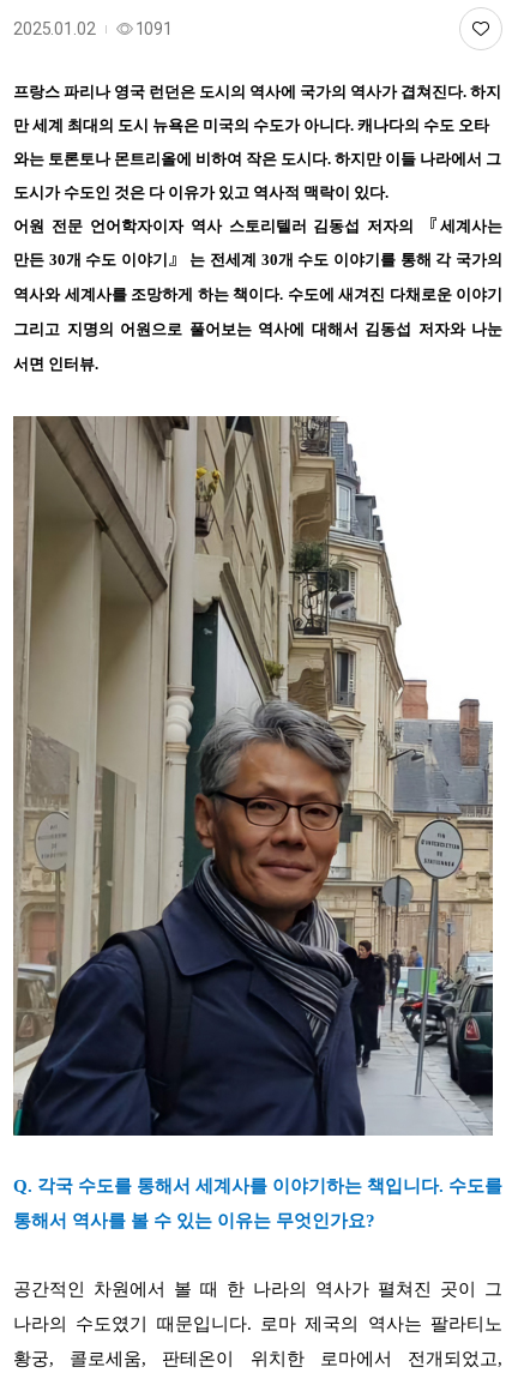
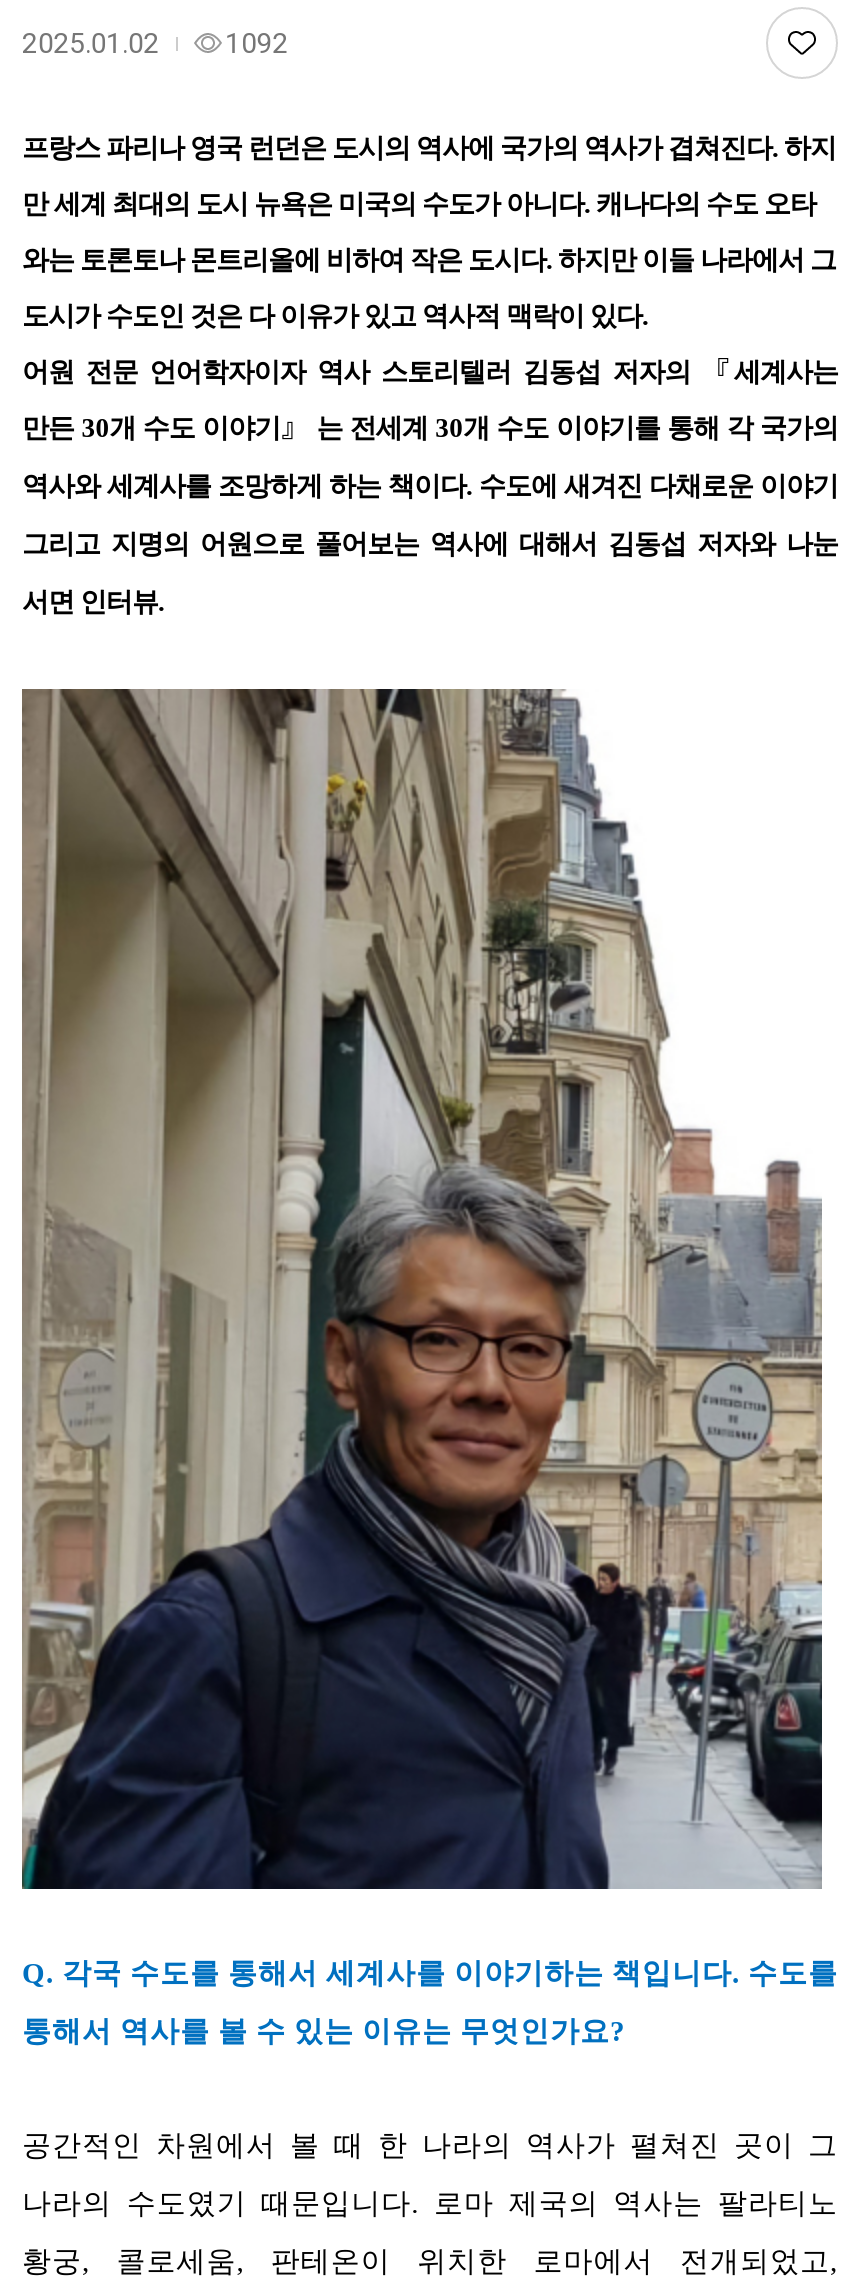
- 1091
+ 1092
